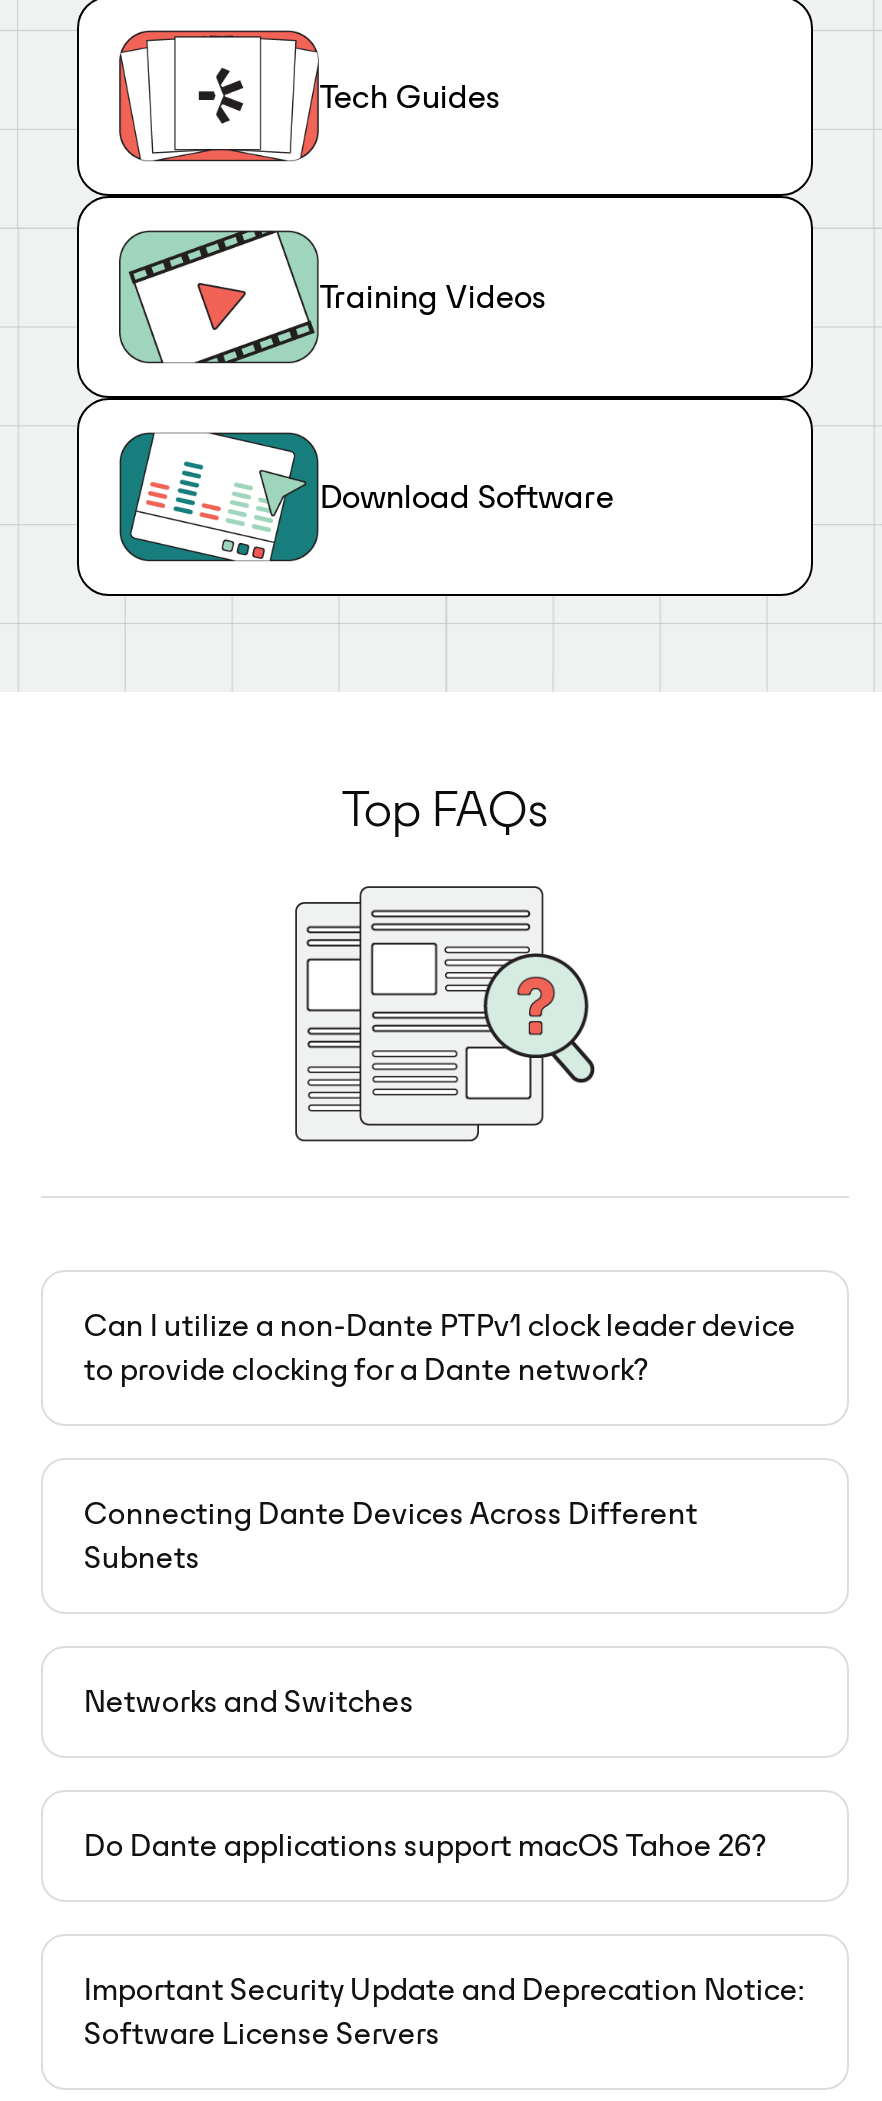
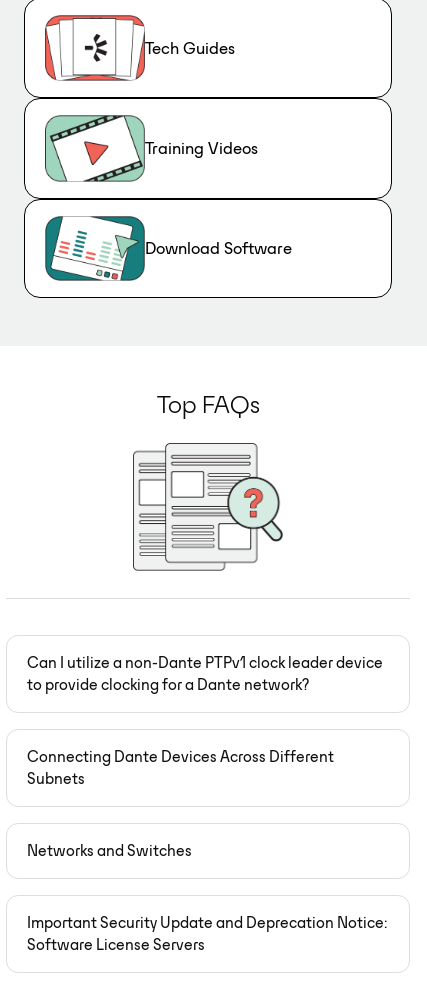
- Do Dante applications support macOS Tahoe 26?
